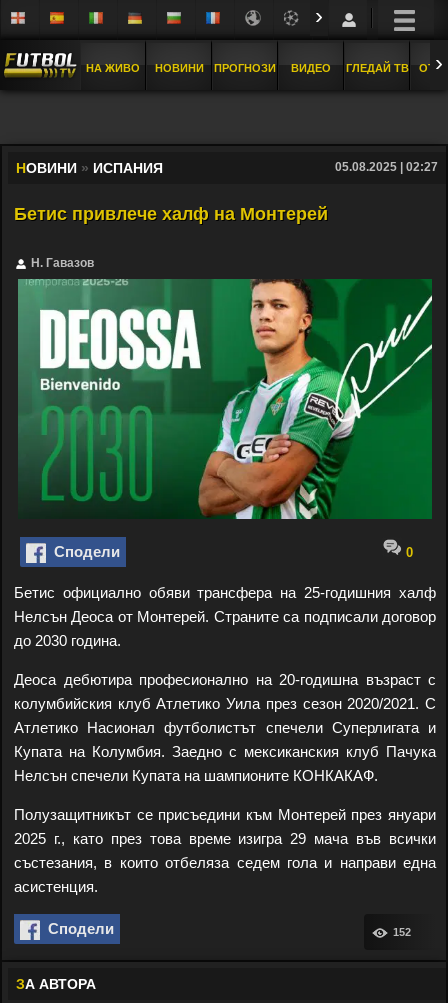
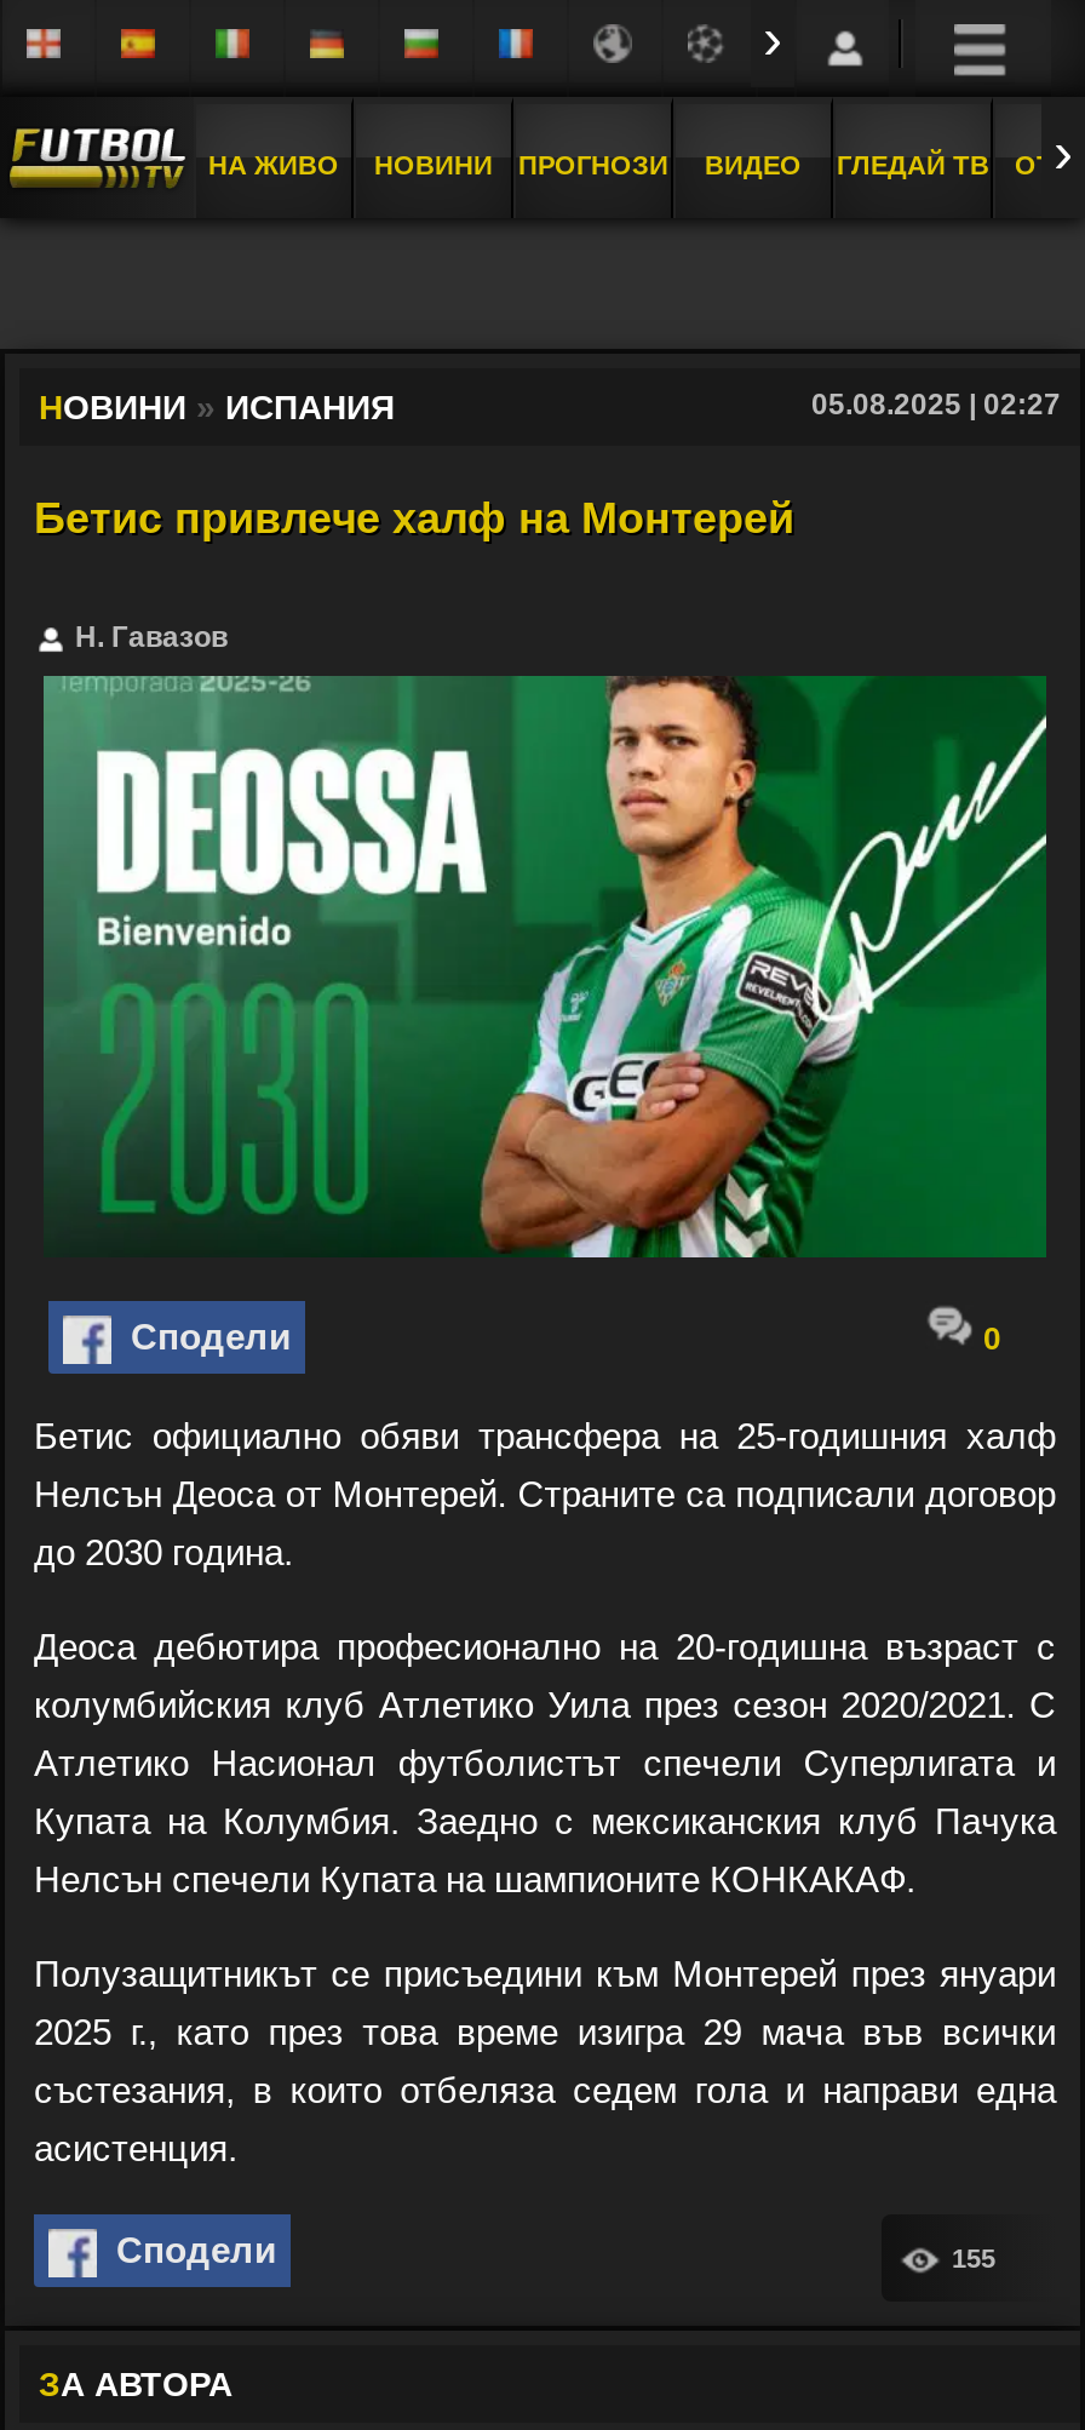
- 152
+ 155
